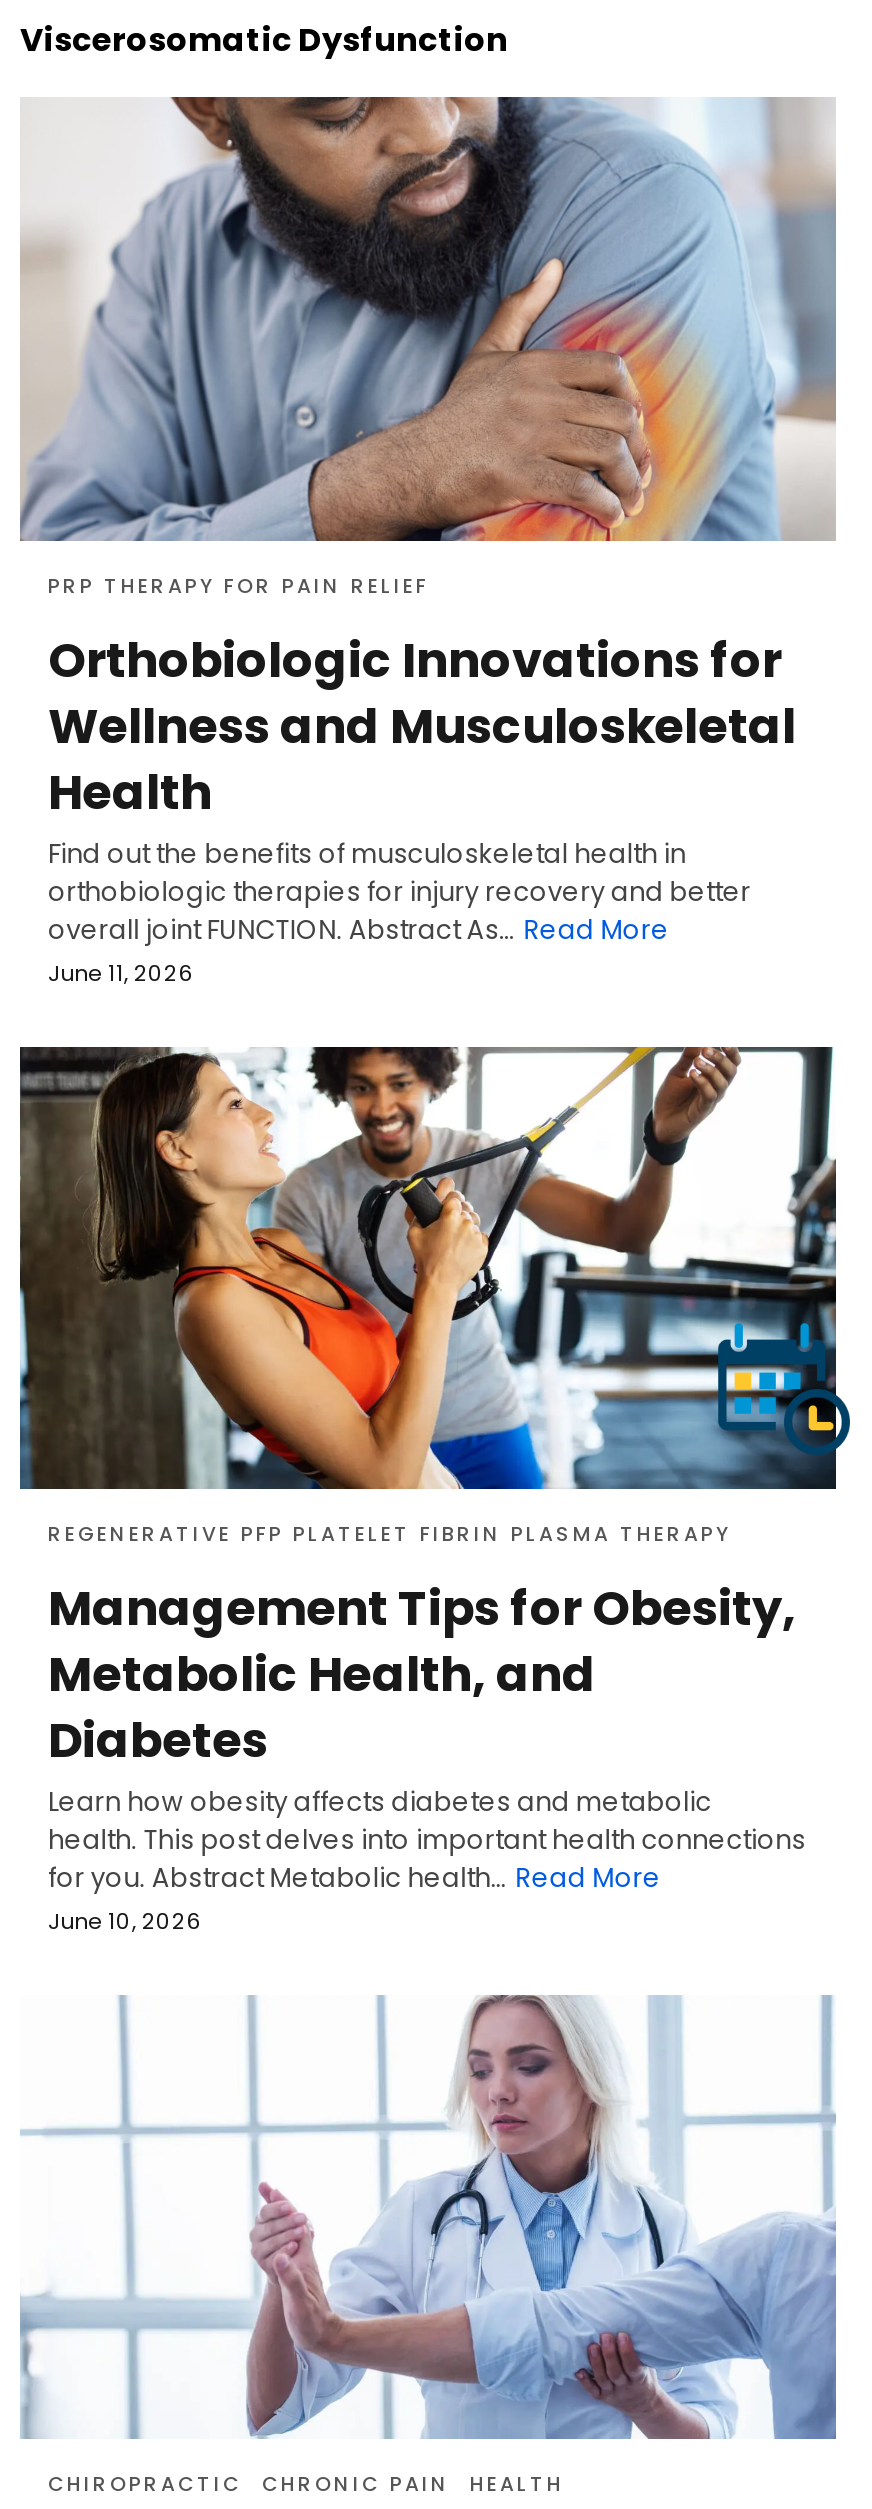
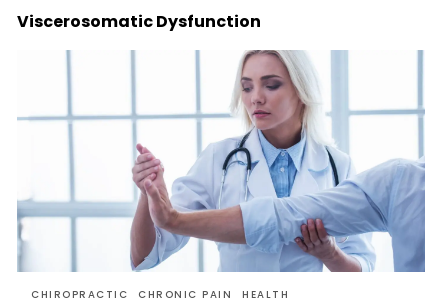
- [image]
- PRP THERAPY FOR PAIN RELIEF
- Orthobiologic Innovations for
- Wellness and Musculoskeletal
- Health
- Find out the benefits of musculoskeletal health in
- orthobiologic therapies for injury recovery and better
- overall joint FUNCTION. Abstract As… Read More
- June 11, 2026

- [image]
- REGENERATIVE PFP PLATELET FIBRIN PLASMA THERAPY
- Management Tips for Obesity,
- Metabolic Health, and
- Diabetes
- Learn how obesity affects diabetes and metabolic
- health. This post delves into important health connections
- for you. Abstract Metabolic health… Read More
- June 10, 2026
